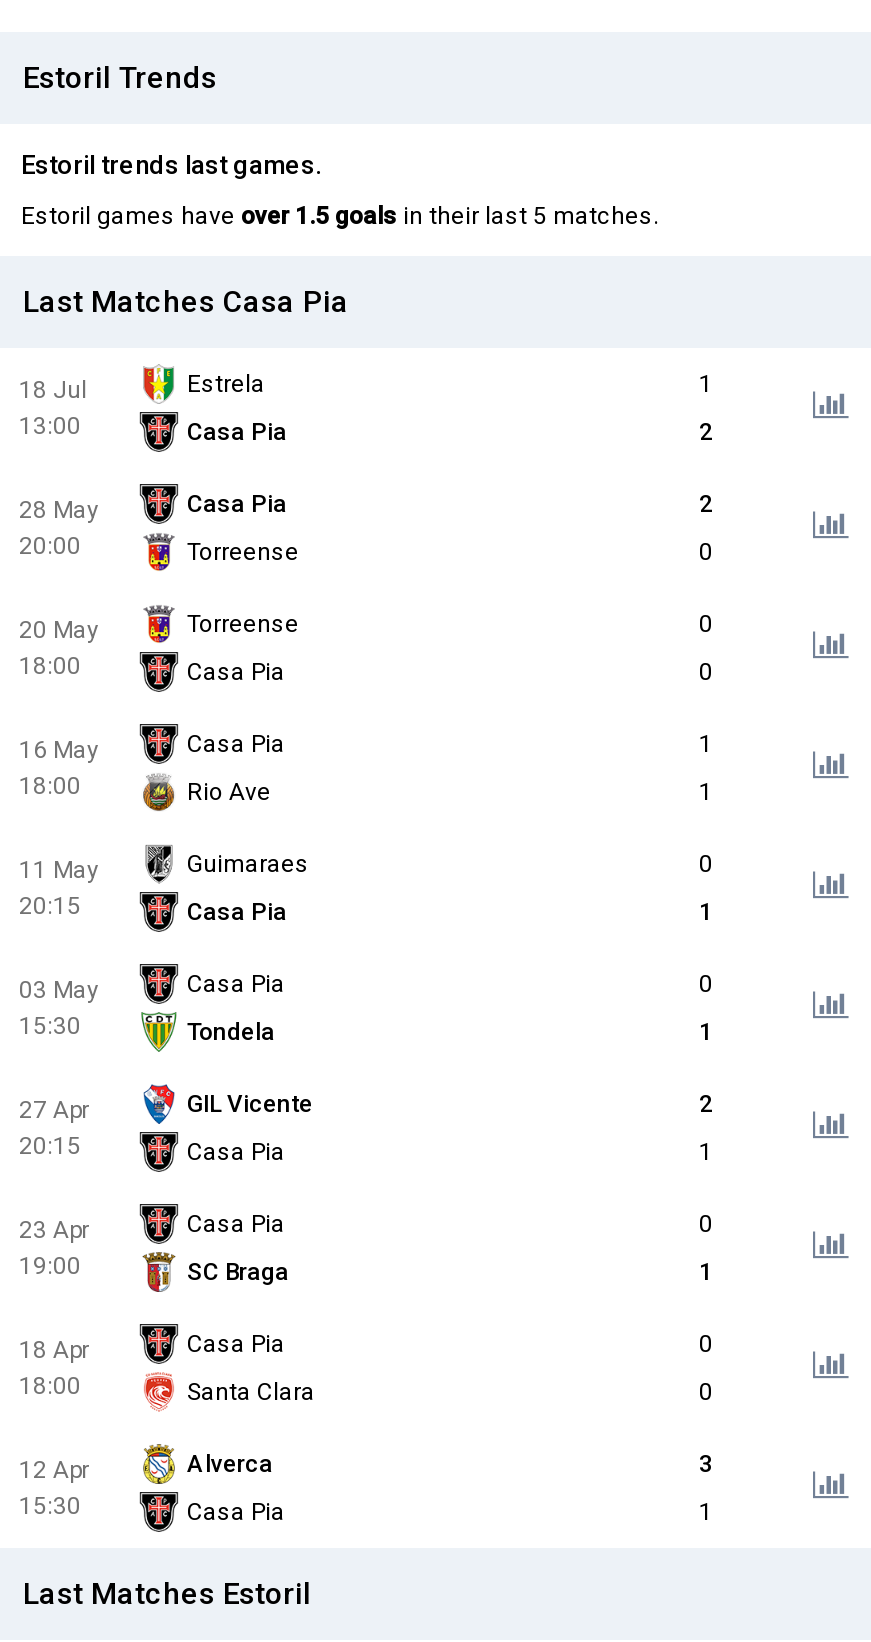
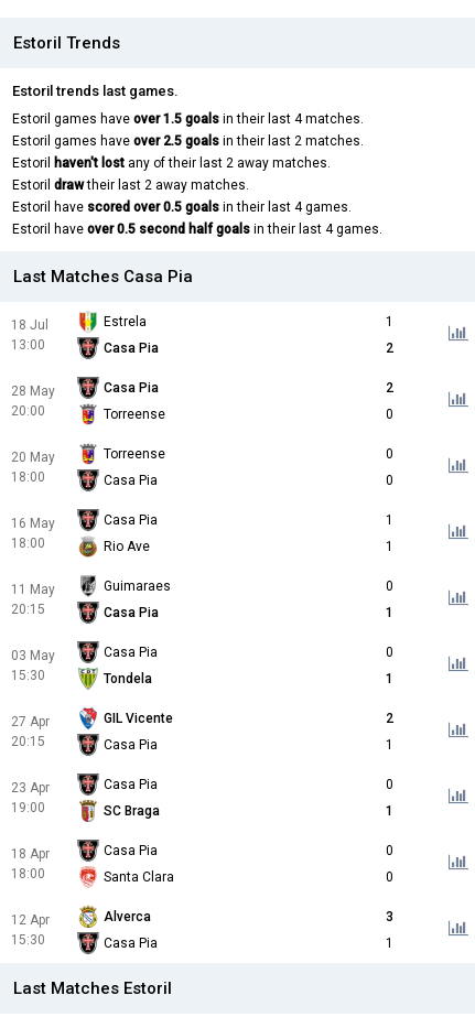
- Estoril games have over 1.5 goals in their last 5 matches.
+ Estoril games have over 1.5 goals in their last 4 matches.
+ Estoril games have over 2.5 goals in their last 2 matches.
+ Estoril haven't lost any of their last 2 away matches.
+ Estoril draw their last 2 away matches.
+ Estoril have scored over 0.5 goals in their last 4 games.
+ Estoril have over 0.5 second half goals in their last 4 games.
